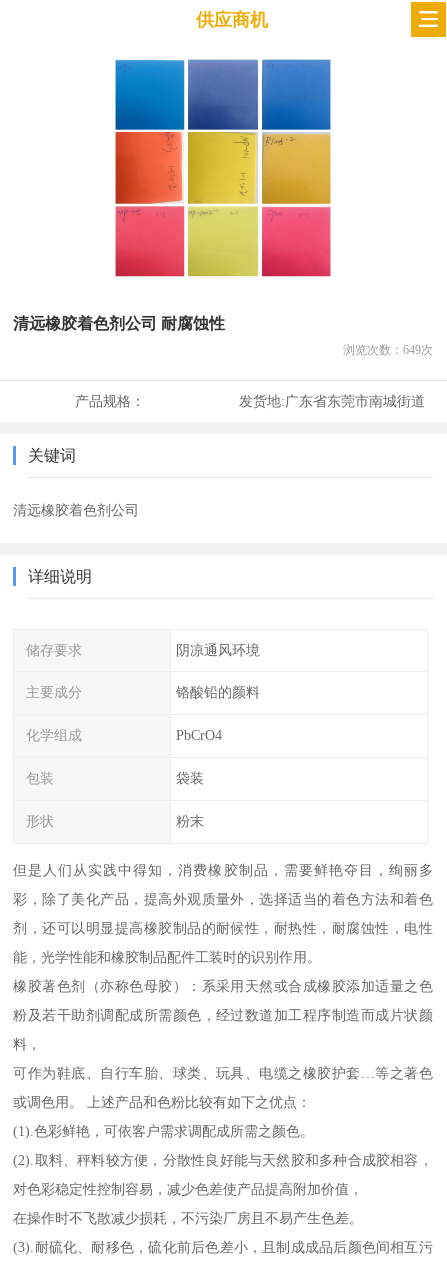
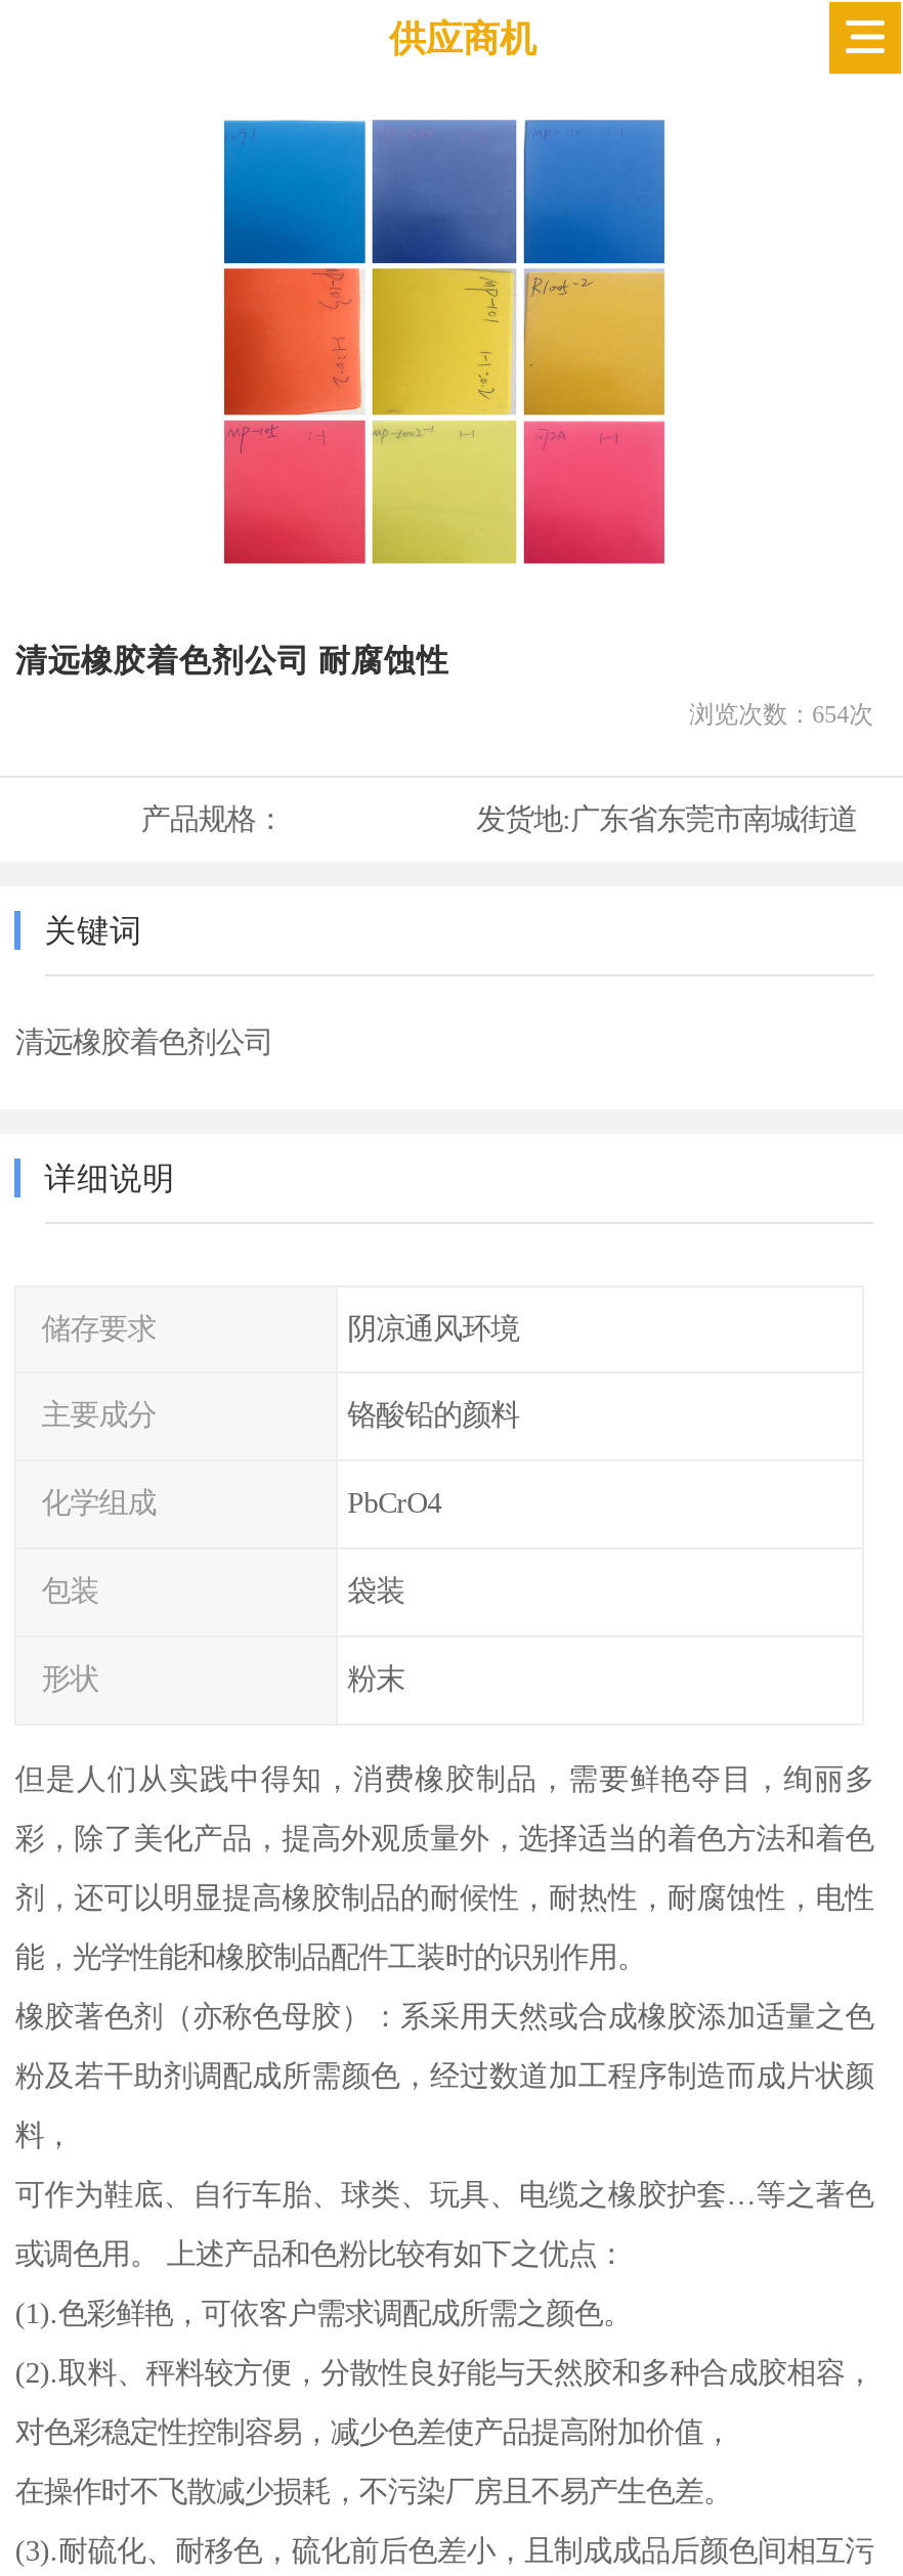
- 浏览次数：649次
+ 浏览次数：654次
